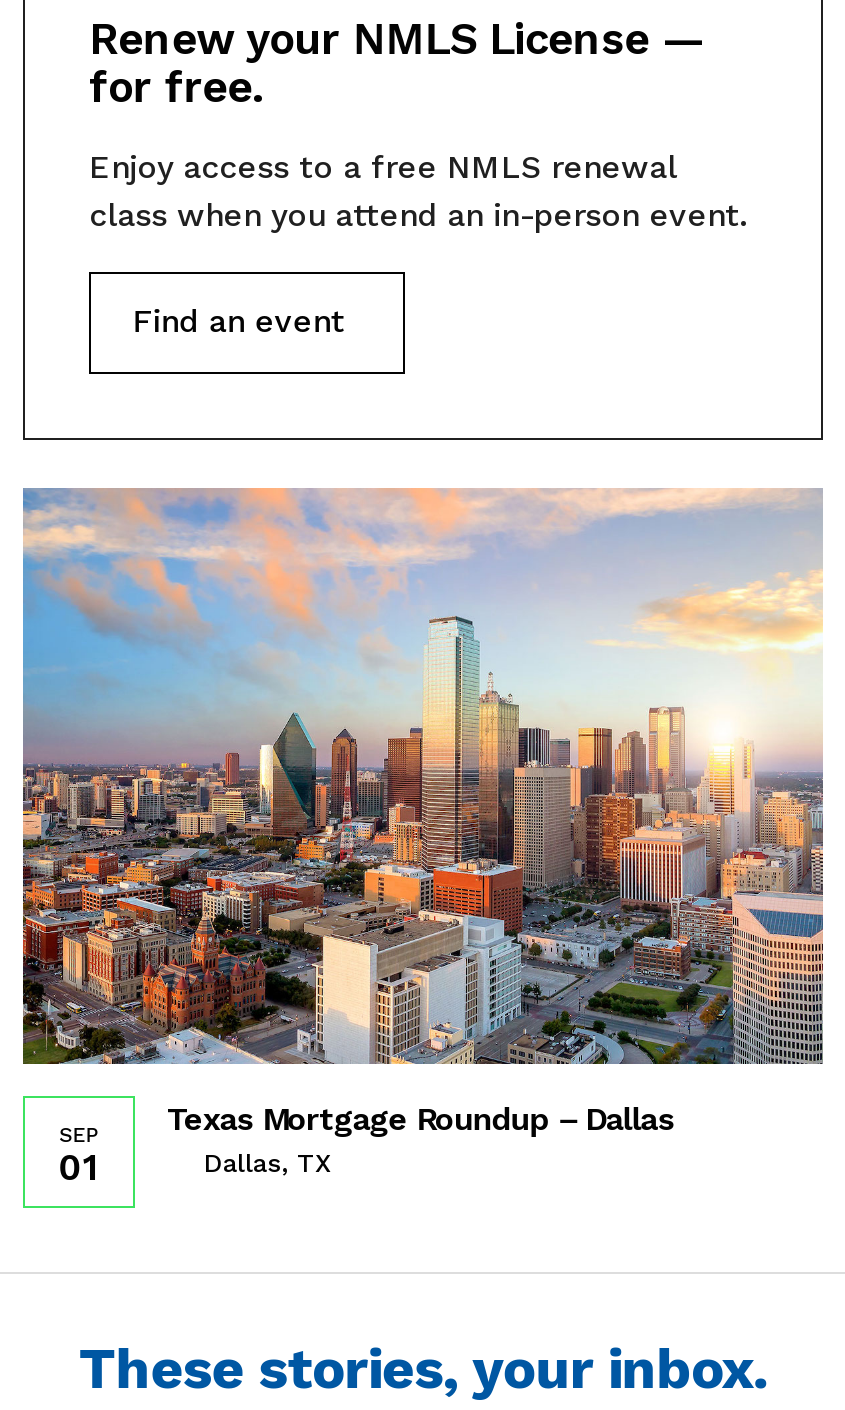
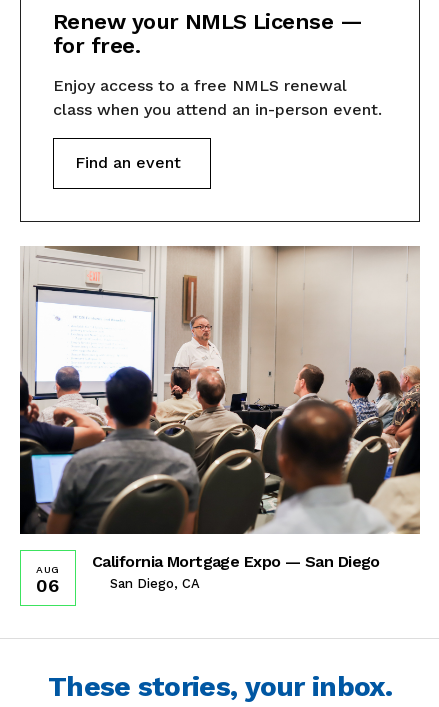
- [image]
- Texas Mortgage Roundup – Dallas
- Dallas, TX
+ [image]
+ California Mortgage Expo — San Diego
+ San Diego, CA

- SEP
- 01
+ AUG
+ 06
